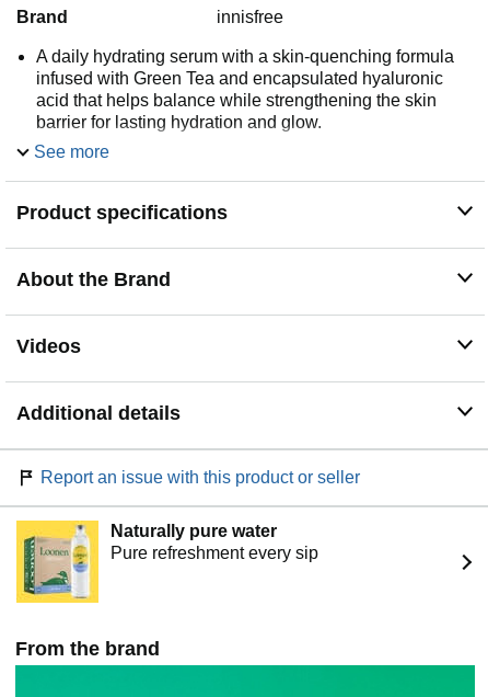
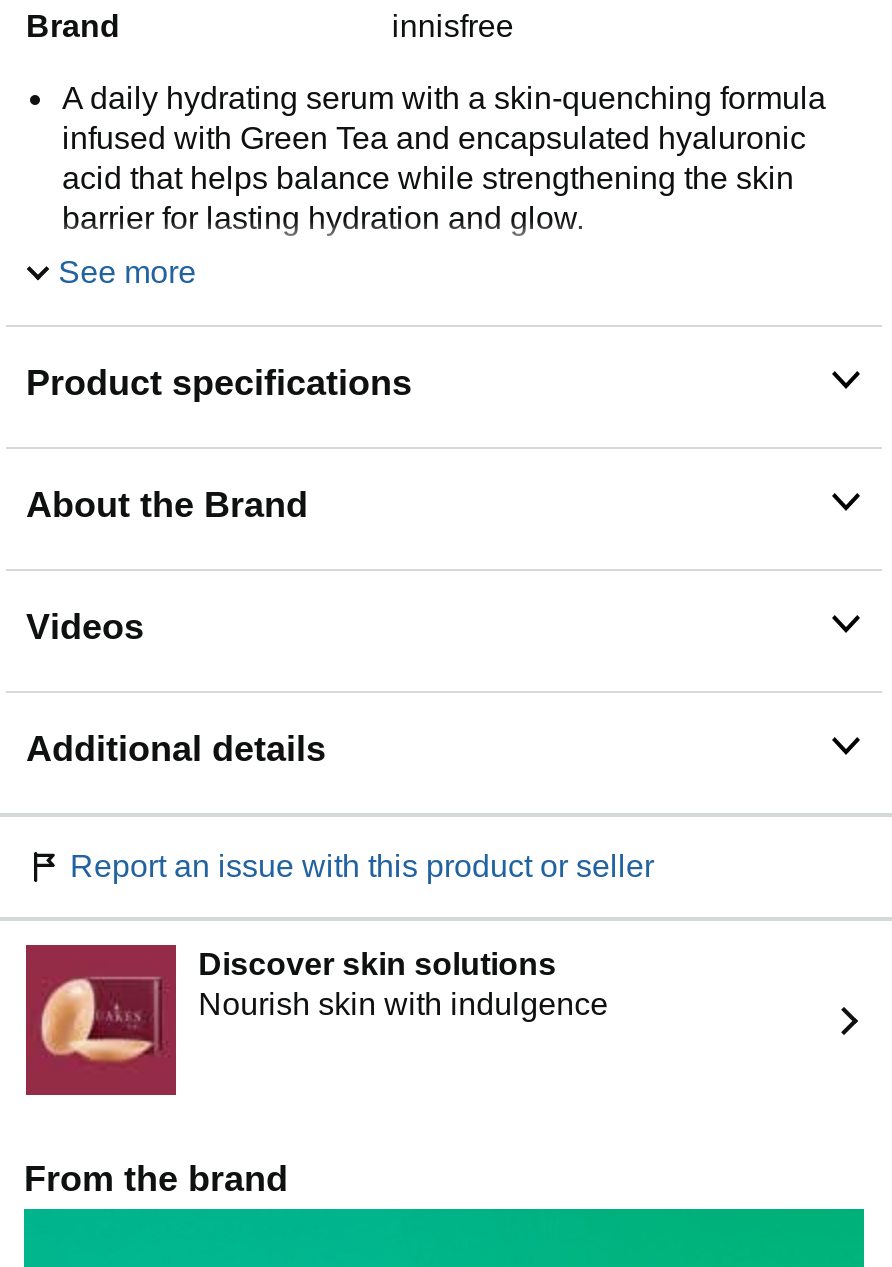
- [image]
- Naturally pure water
- Pure refreshment every sip
+ [image]
+ Discover skin solutions
+ Nourish skin with indulgence
